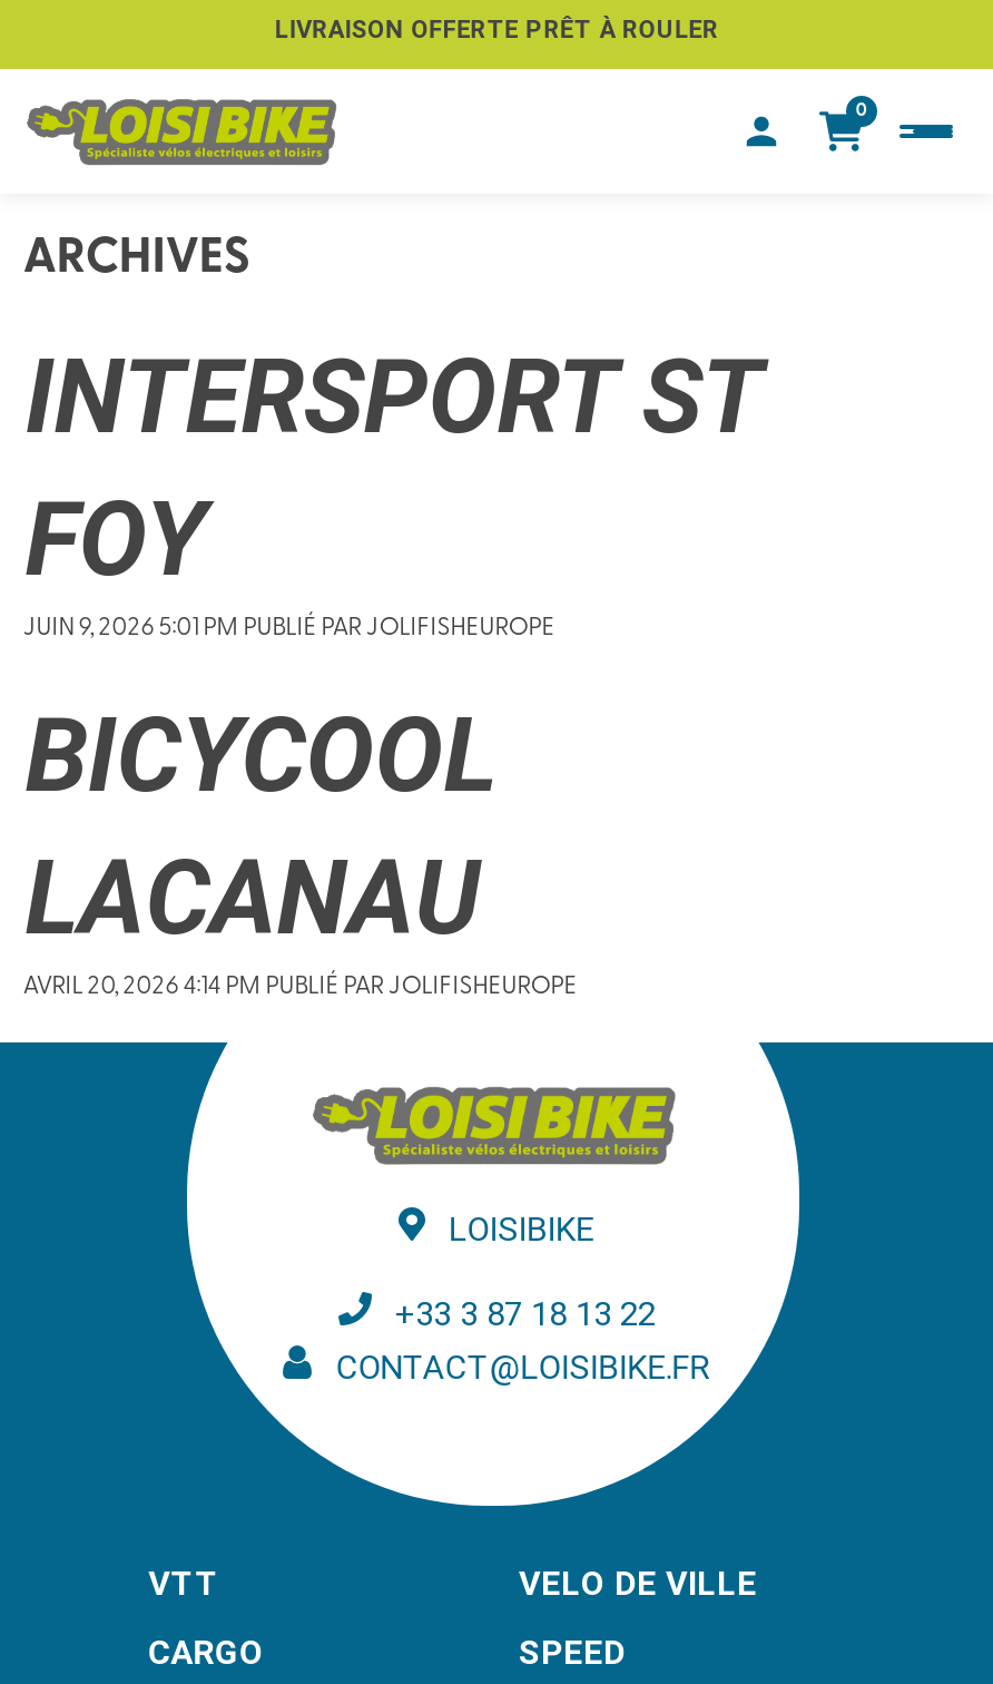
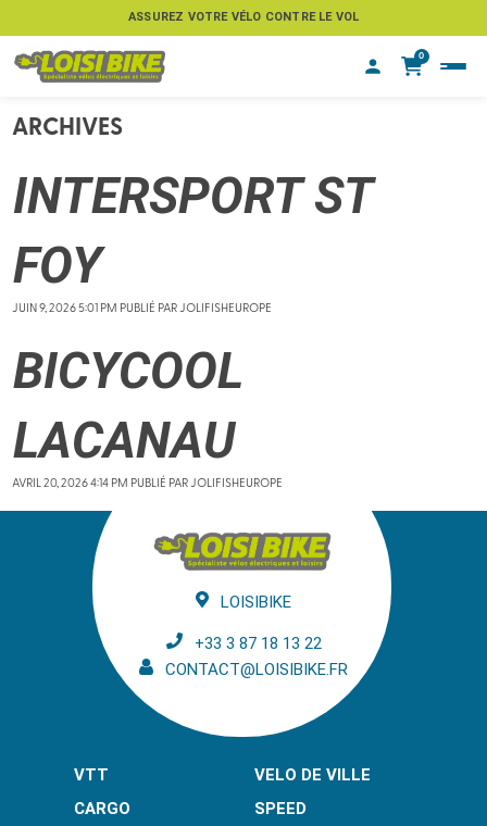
- LIVRAISON OFFERTE PRÊT À ROULER
+ ASSUREZ VOTRE VÉLO CONTRE LE VOL
